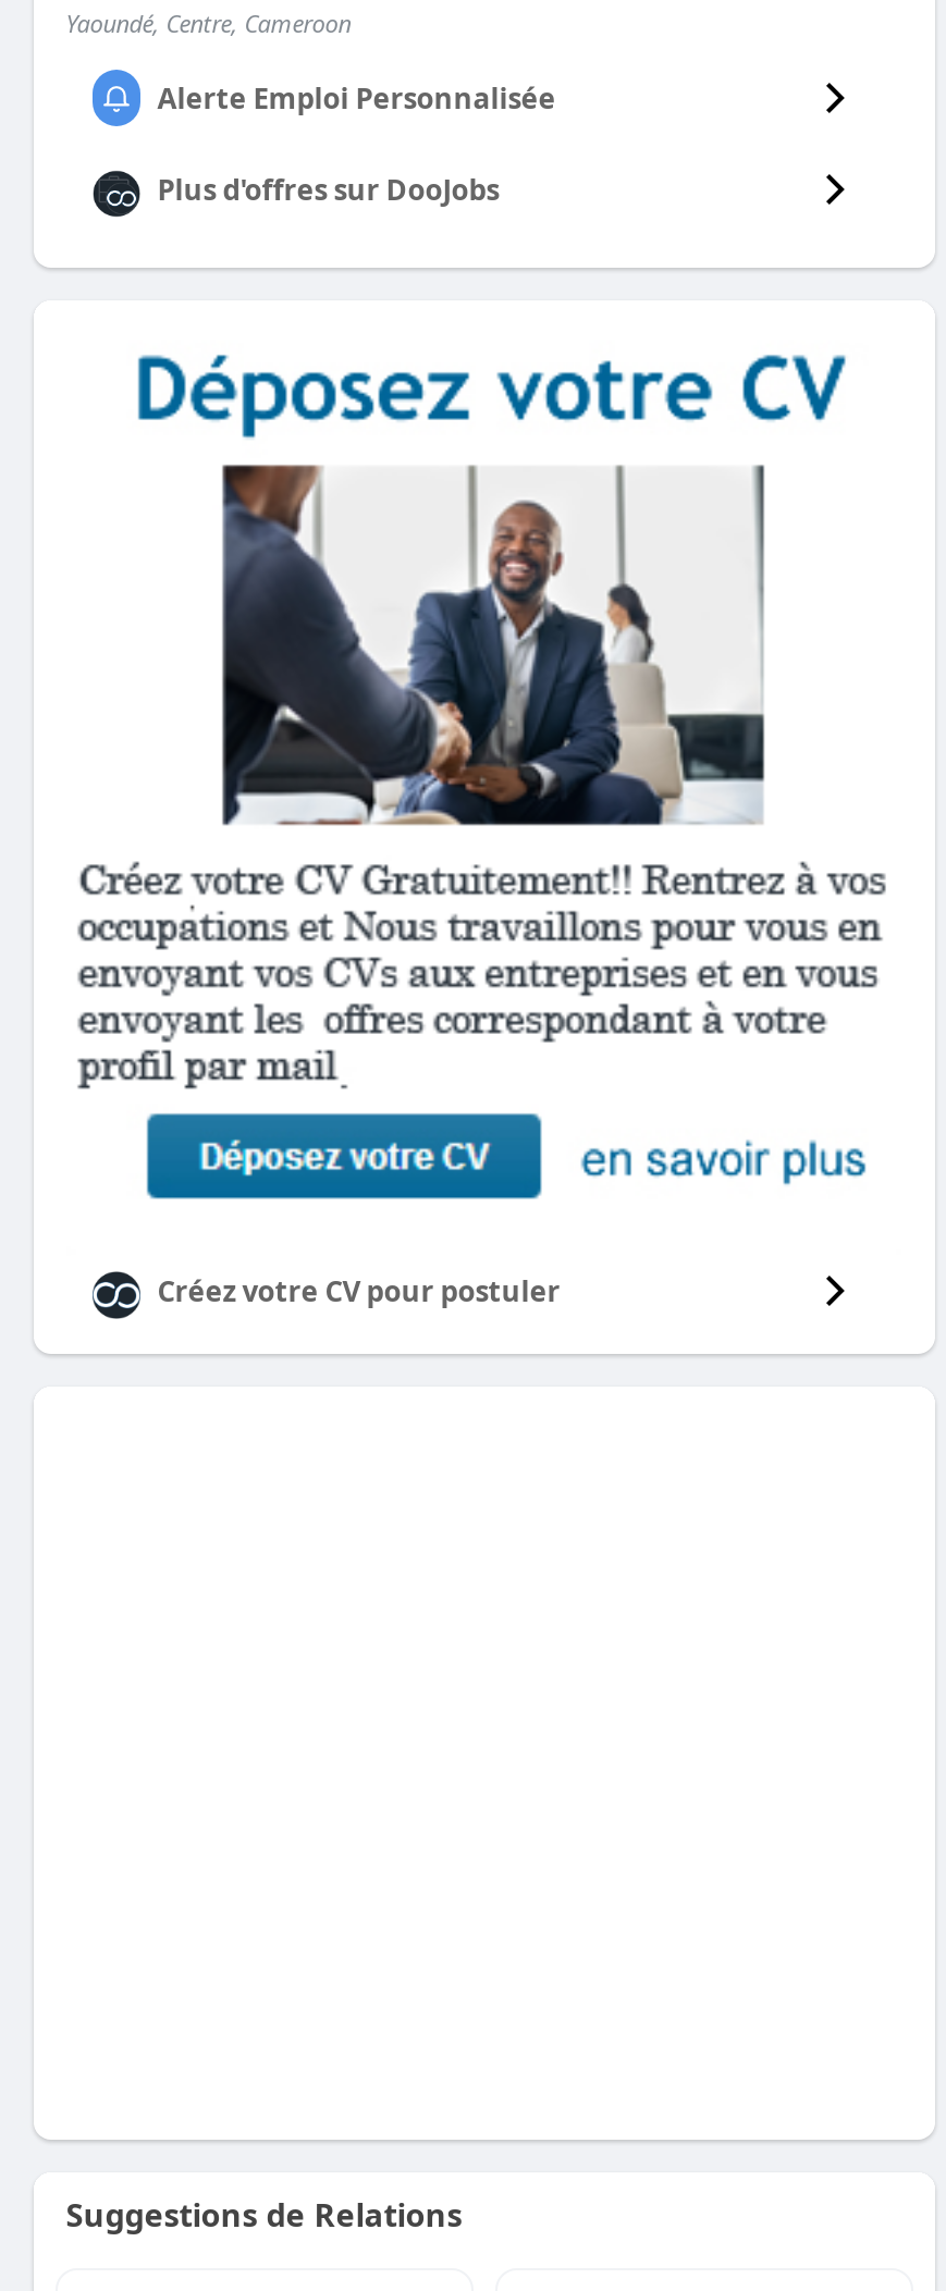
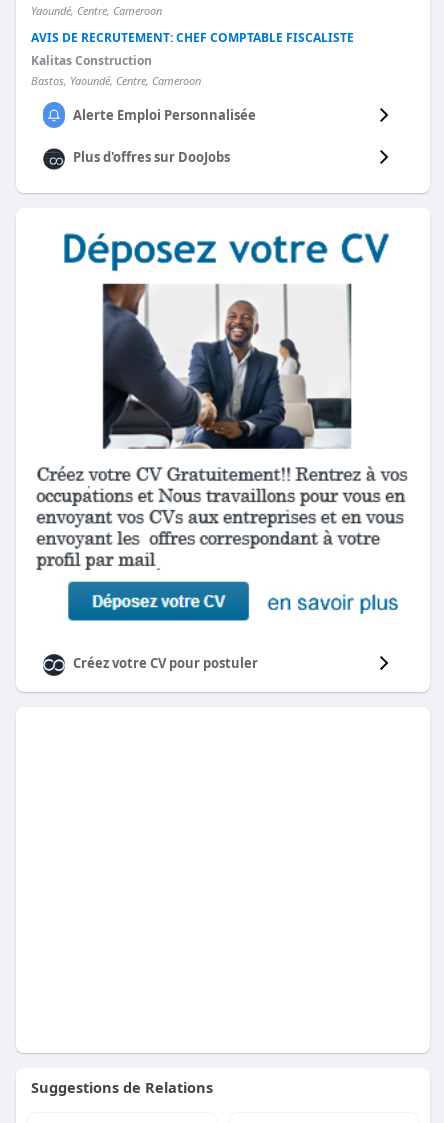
+ AVIS DE RECRUTEMENT: CHEF COMPTABLE FISCALISTE
+ Kalitas Construction
+ Bastos, Yaoundé, Centre, Cameroon
